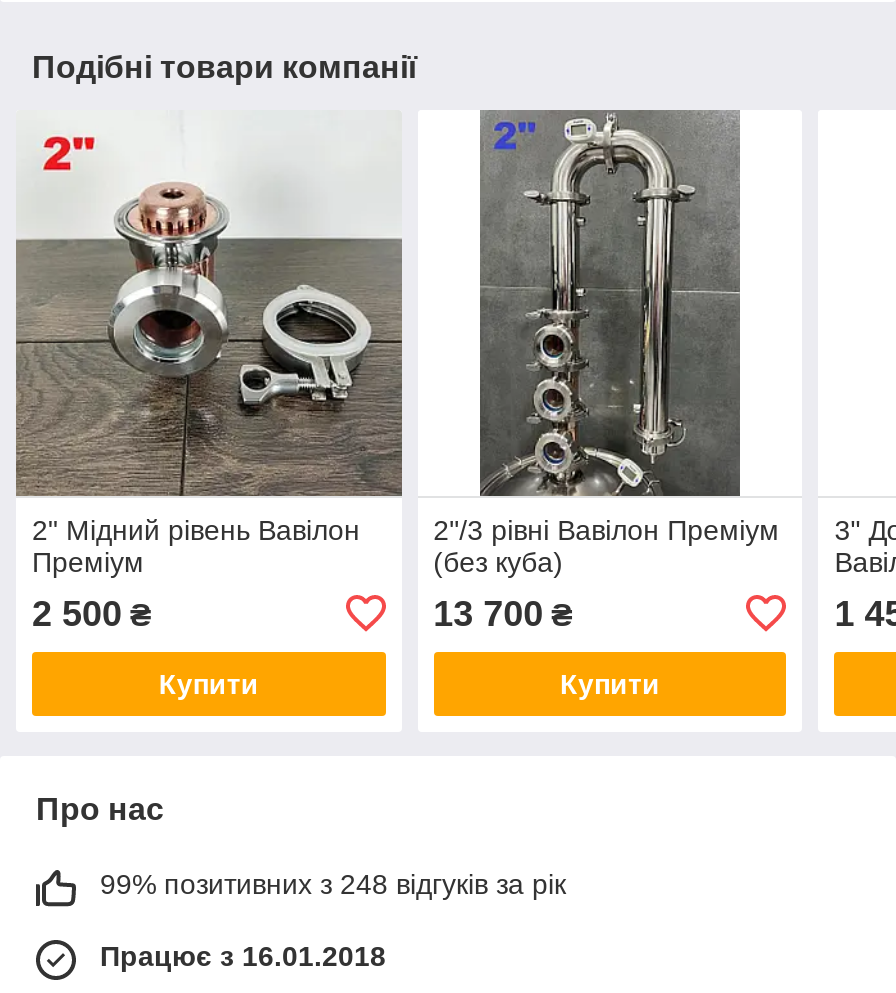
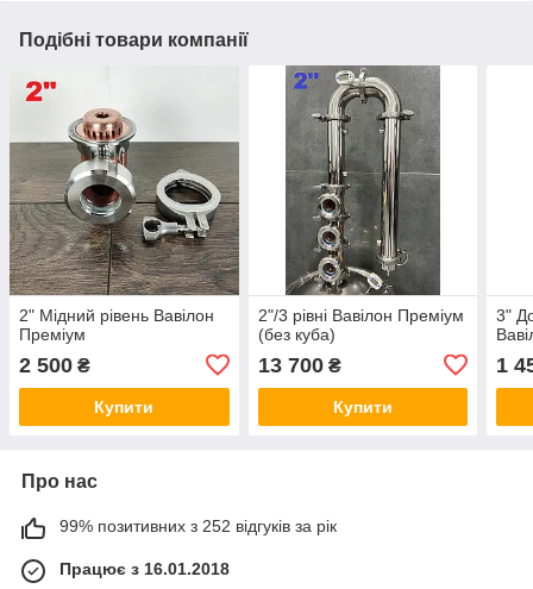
- 99% позитивних з 248 відгуків за рік
+ 99% позитивних з 252 відгуків за рік
